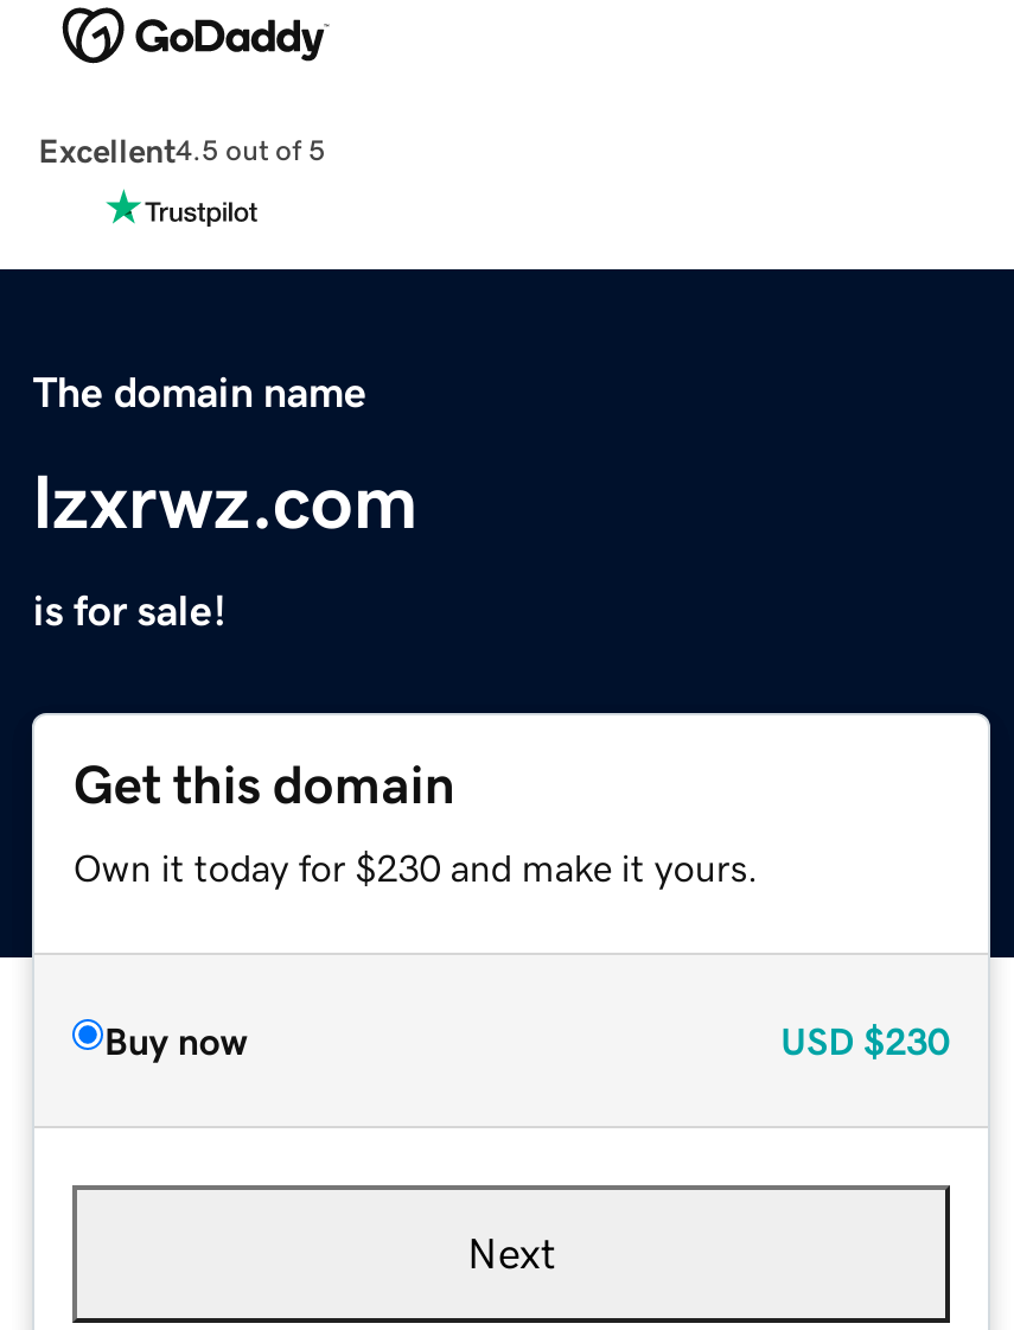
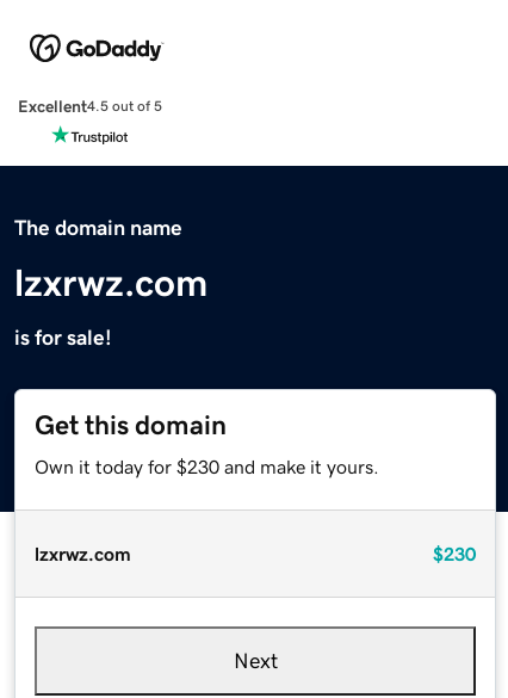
- Buy now
- USD $230
+ lzxrwz.com
+ $230
